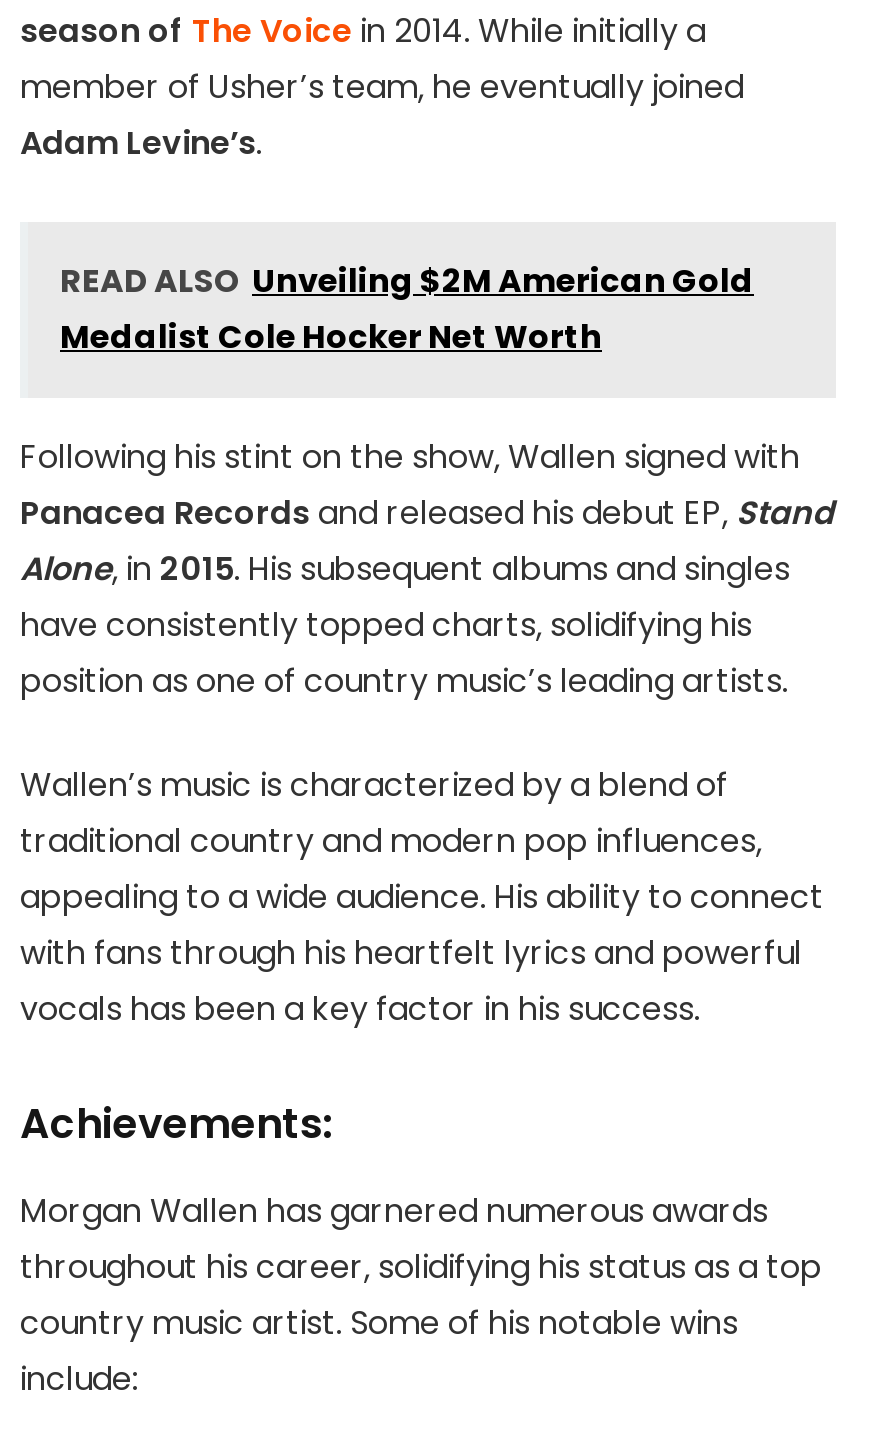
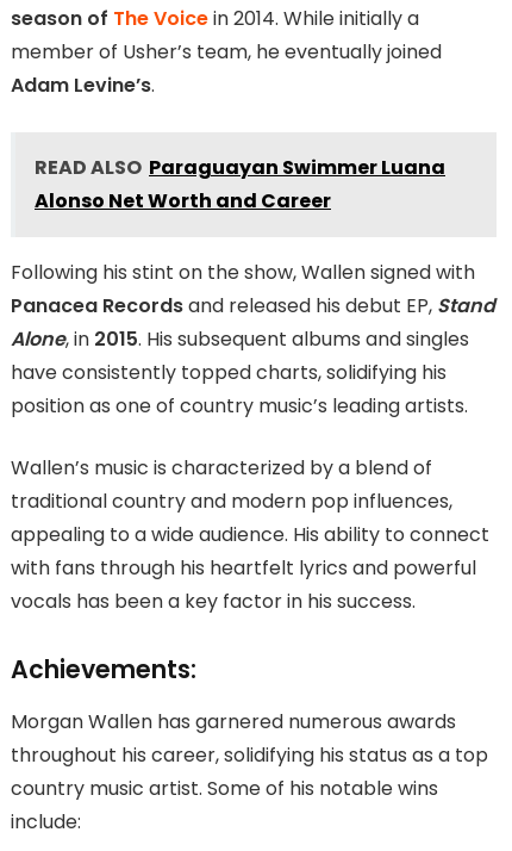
- READ ALSO Unveiling $2M American Gold
- Medalist Cole Hocker Net Worth
+ READ ALSO Paraguayan Swimmer Luana
+ Alonso Net Worth and Career
